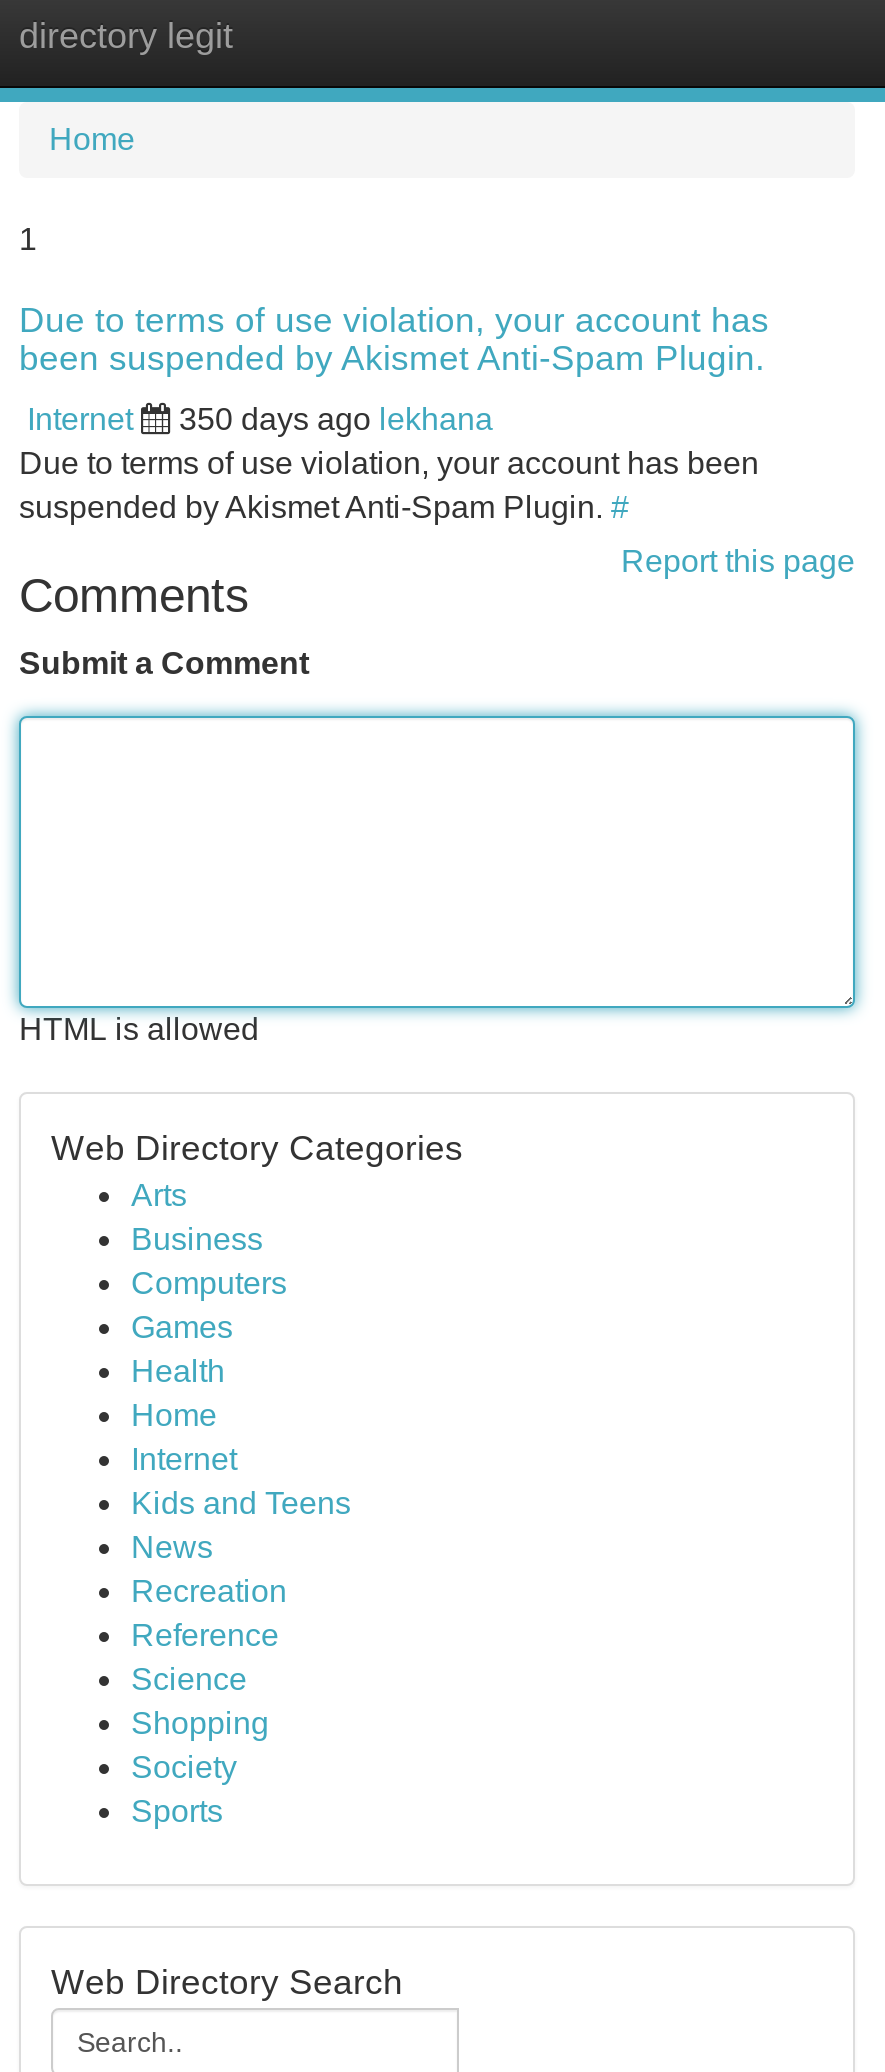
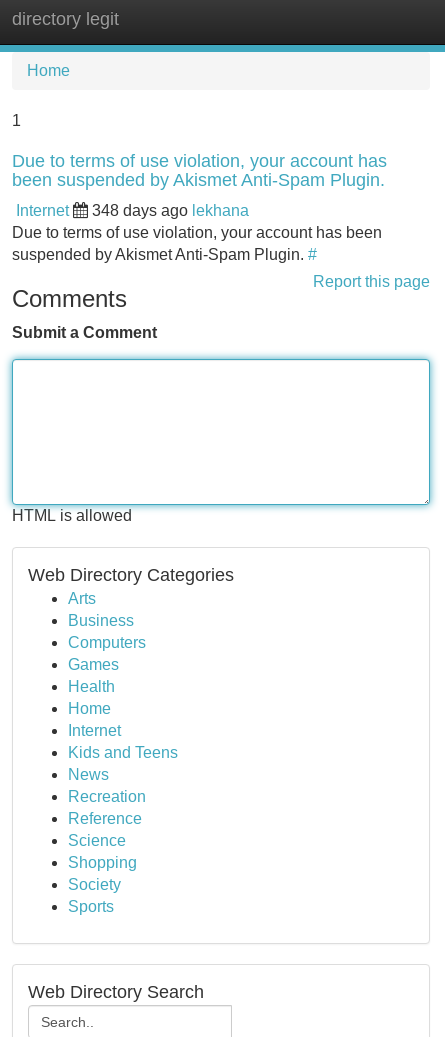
- 350 days ago lekhana
+ 348 days ago lekhana
